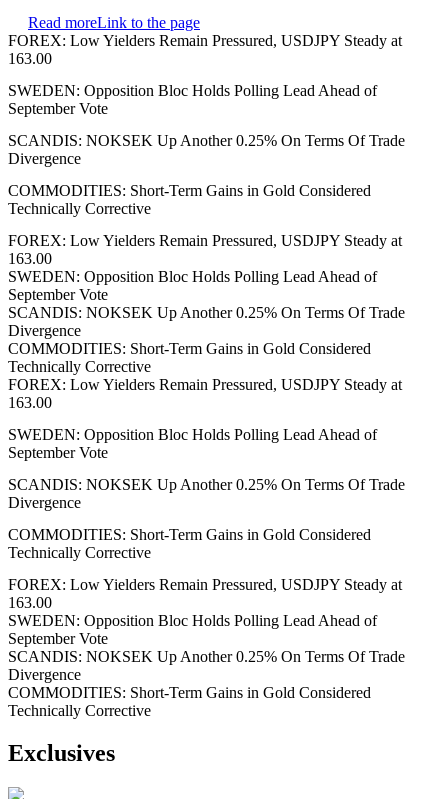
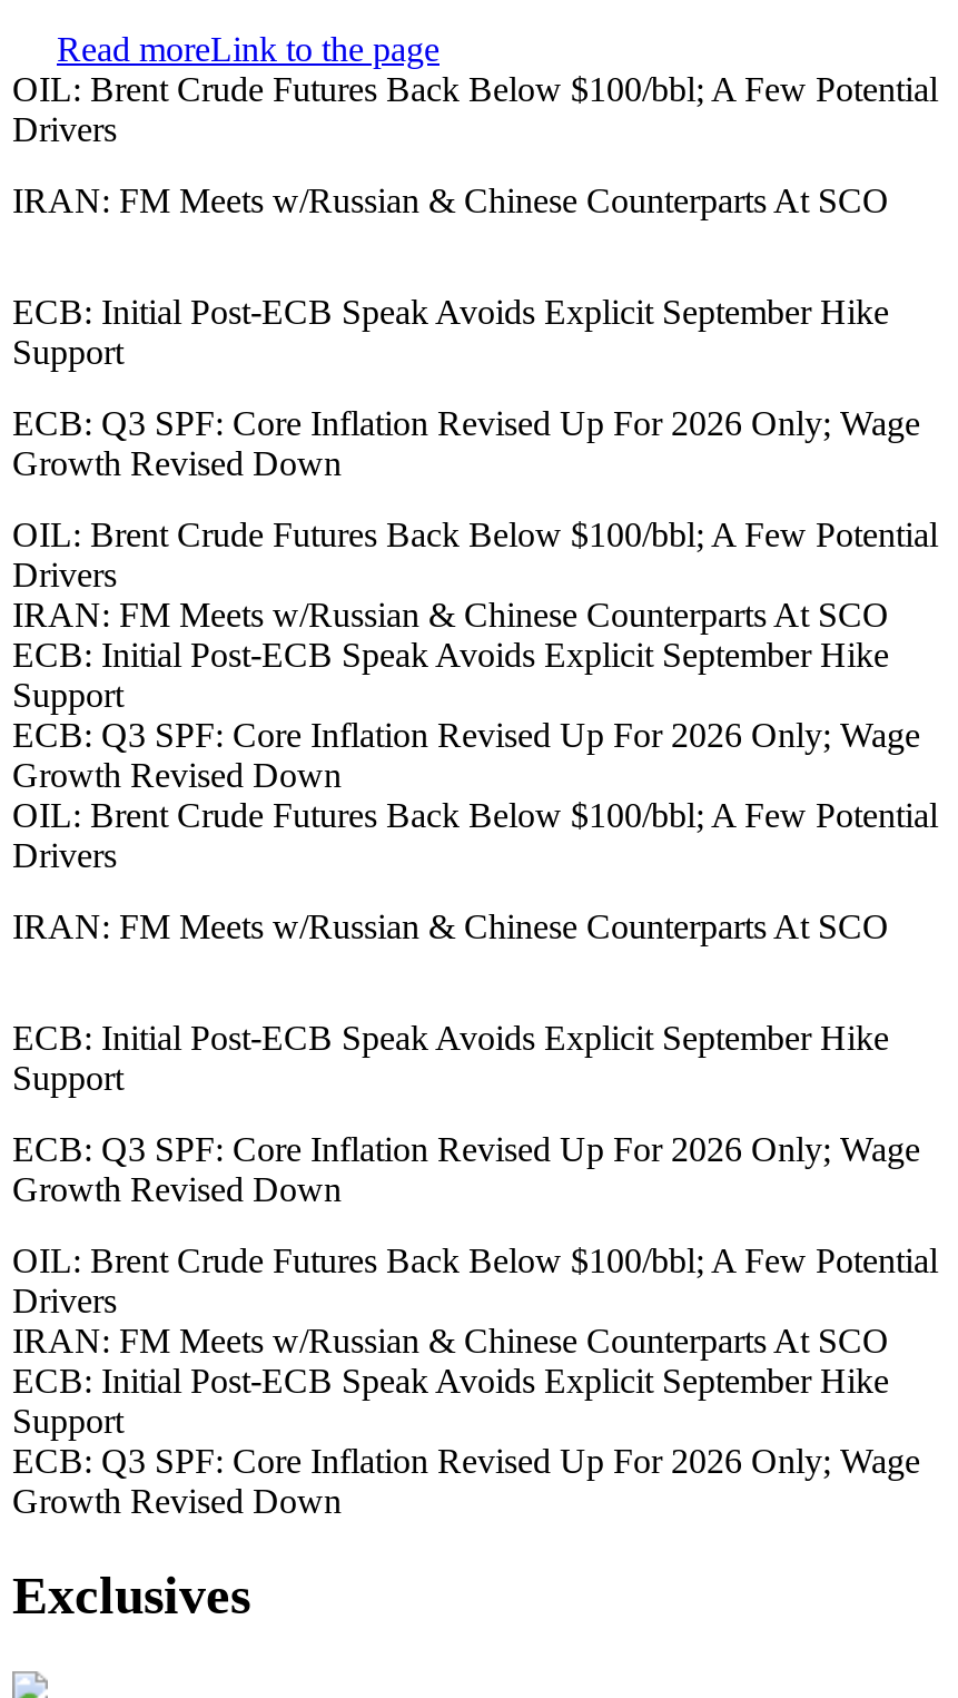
- FOREX: Low Yielders Remain Pressured, USDJPY Steady at
- 163.00
+ OIL: Brent Crude Futures Back Below $100/bbl; A Few Potential
+ Drivers

- SWEDEN: Opposition Bloc Holds Polling Lead Ahead of
- September Vote
+ IRAN: FM Meets w/Russian & Chinese Counterparts At SCO

- SCANDIS: NOKSEK Up Another 0.25% On Terms Of Trade
- Divergence
+ ECB: Initial Post-ECB Speak Avoids Explicit September Hike
+ Support

- COMMODITIES: Short-Term Gains in Gold Considered
- Technically Corrective
+ ECB: Q3 SPF: Core Inflation Revised Up For 2026 Only; Wage
+ Growth Revised Down

- FOREX: Low Yielders Remain Pressured, USDJPY Steady at
- 163.00
- SWEDEN: Opposition Bloc Holds Polling Lead Ahead of
- September Vote
- SCANDIS: NOKSEK Up Another 0.25% On Terms Of Trade
- Divergence
- COMMODITIES: Short-Term Gains in Gold Considered
- Technically Corrective
- FOREX: Low Yielders Remain Pressured, USDJPY Steady at
- 163.00
+ OIL: Brent Crude Futures Back Below $100/bbl; A Few Potential
+ Drivers
+ IRAN: FM Meets w/Russian & Chinese Counterparts At SCO
+ ECB: Initial Post-ECB Speak Avoids Explicit September Hike
+ Support
+ ECB: Q3 SPF: Core Inflation Revised Up For 2026 Only; Wage
+ Growth Revised Down
+ OIL: Brent Crude Futures Back Below $100/bbl; A Few Potential
+ Drivers

- SWEDEN: Opposition Bloc Holds Polling Lead Ahead of
- September Vote
+ IRAN: FM Meets w/Russian & Chinese Counterparts At SCO

- SCANDIS: NOKSEK Up Another 0.25% On Terms Of Trade
- Divergence
+ ECB: Initial Post-ECB Speak Avoids Explicit September Hike
+ Support

- COMMODITIES: Short-Term Gains in Gold Considered
- Technically Corrective
+ ECB: Q3 SPF: Core Inflation Revised Up For 2026 Only; Wage
+ Growth Revised Down

- FOREX: Low Yielders Remain Pressured, USDJPY Steady at
- 163.00
- SWEDEN: Opposition Bloc Holds Polling Lead Ahead of
- September Vote
- SCANDIS: NOKSEK Up Another 0.25% On Terms Of Trade
- Divergence
- COMMODITIES: Short-Term Gains in Gold Considered
- Technically Corrective
+ OIL: Brent Crude Futures Back Below $100/bbl; A Few Potential
+ Drivers
+ IRAN: FM Meets w/Russian & Chinese Counterparts At SCO
+ ECB: Initial Post-ECB Speak Avoids Explicit September Hike
+ Support
+ ECB: Q3 SPF: Core Inflation Revised Up For 2026 Only; Wage
+ Growth Revised Down
